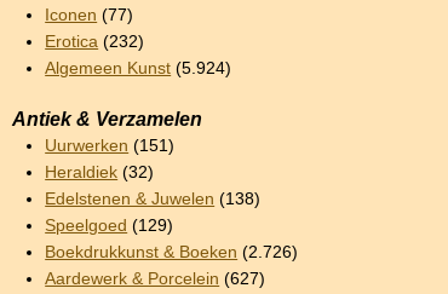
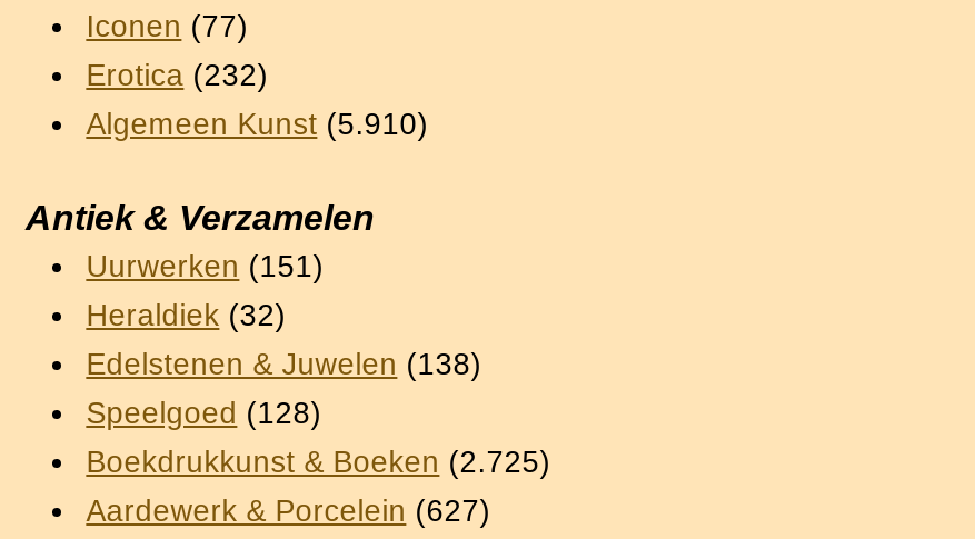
- Algemeen Kunst (5.924)
+ Algemeen Kunst (5.910)

- Speelgoed (129)
+ Speelgoed (128)

- Boekdrukkunst & Boeken (2.726)
+ Boekdrukkunst & Boeken (2.725)
